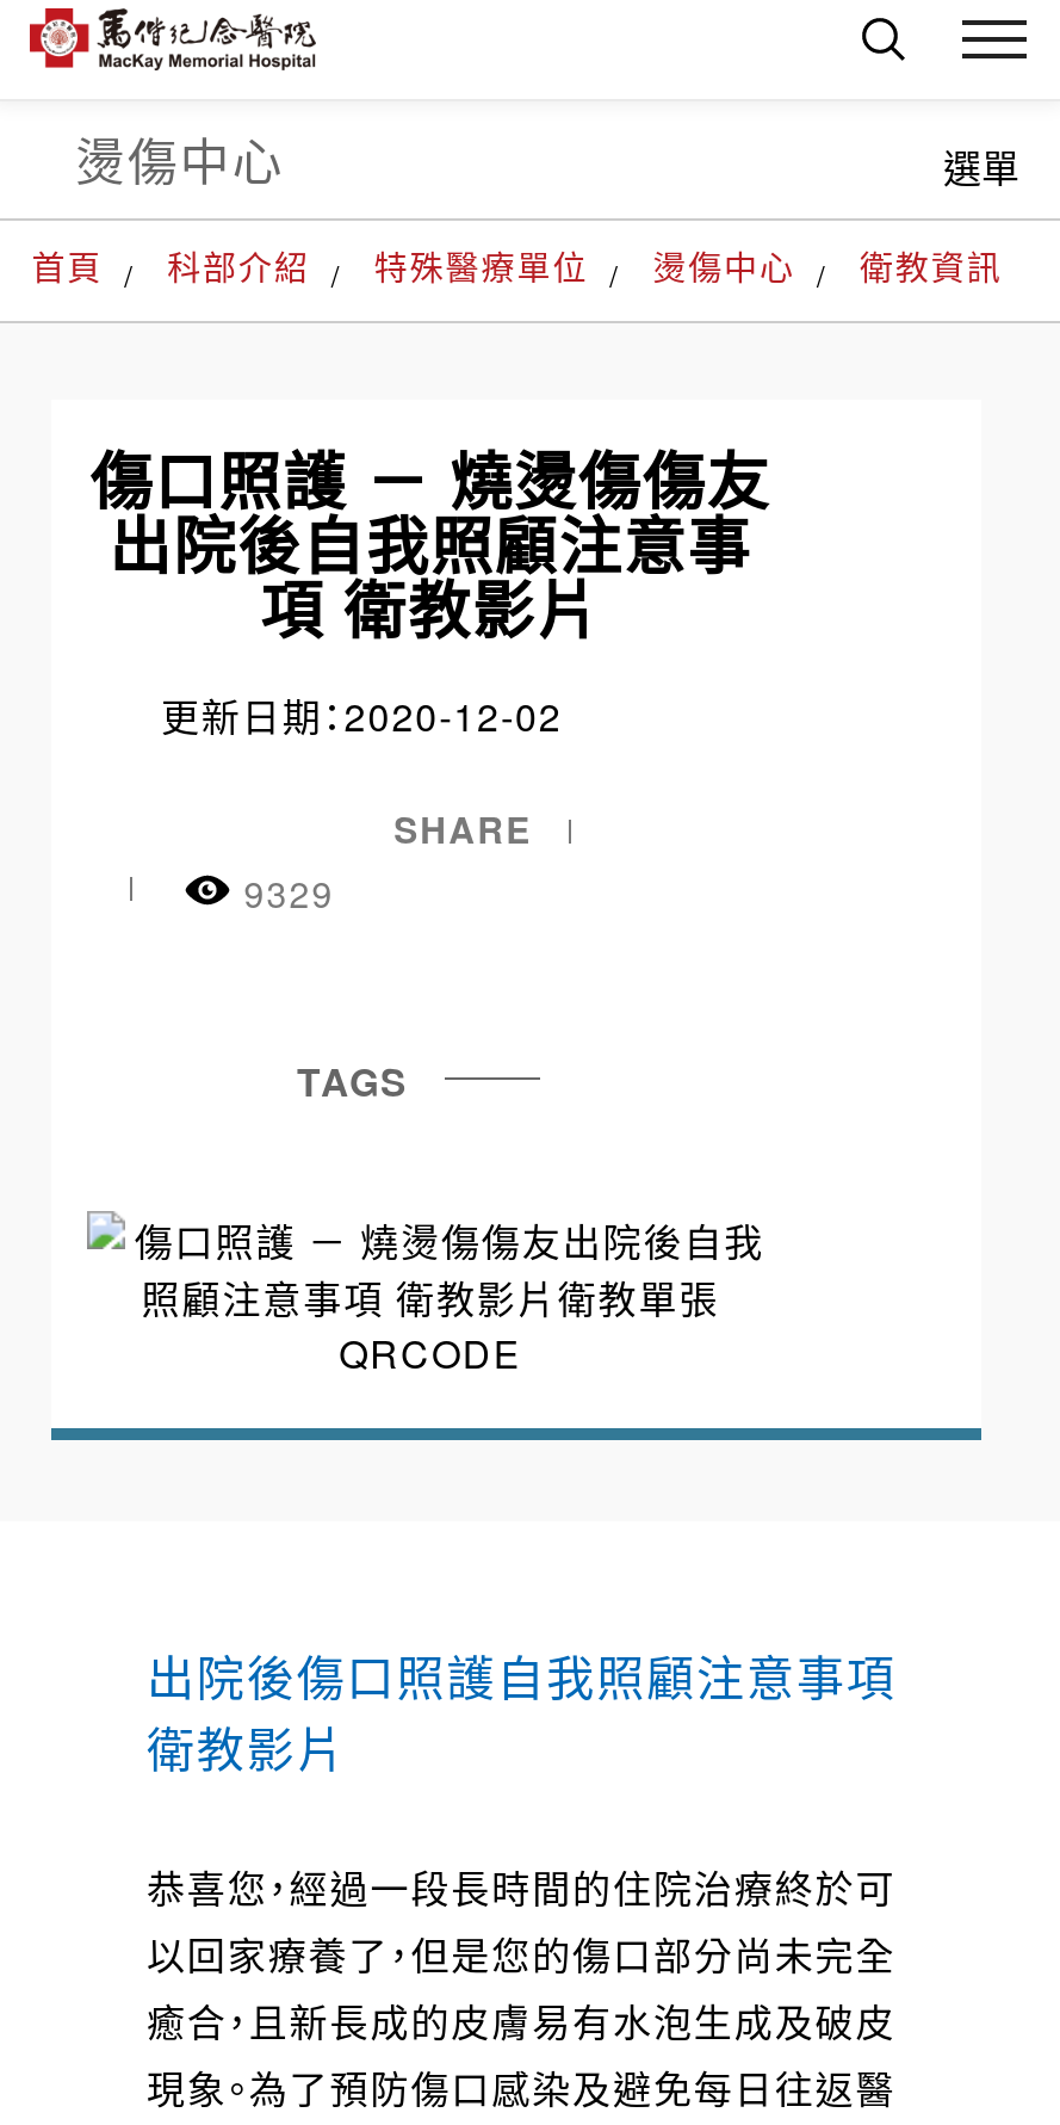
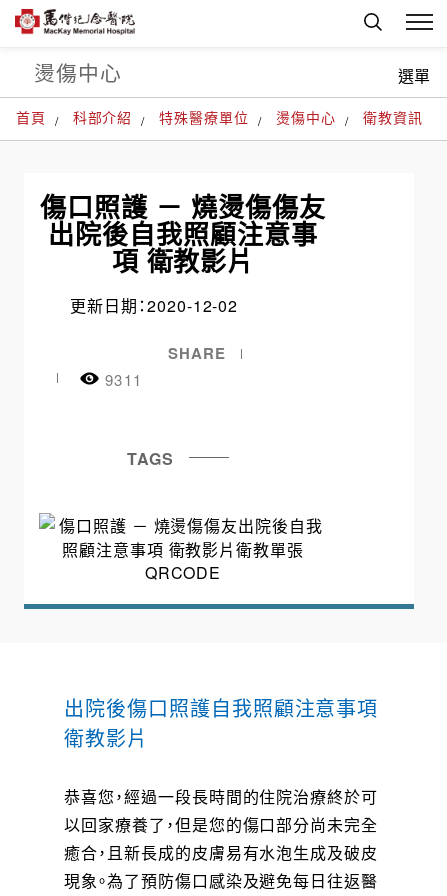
- 9329
+ 9311
